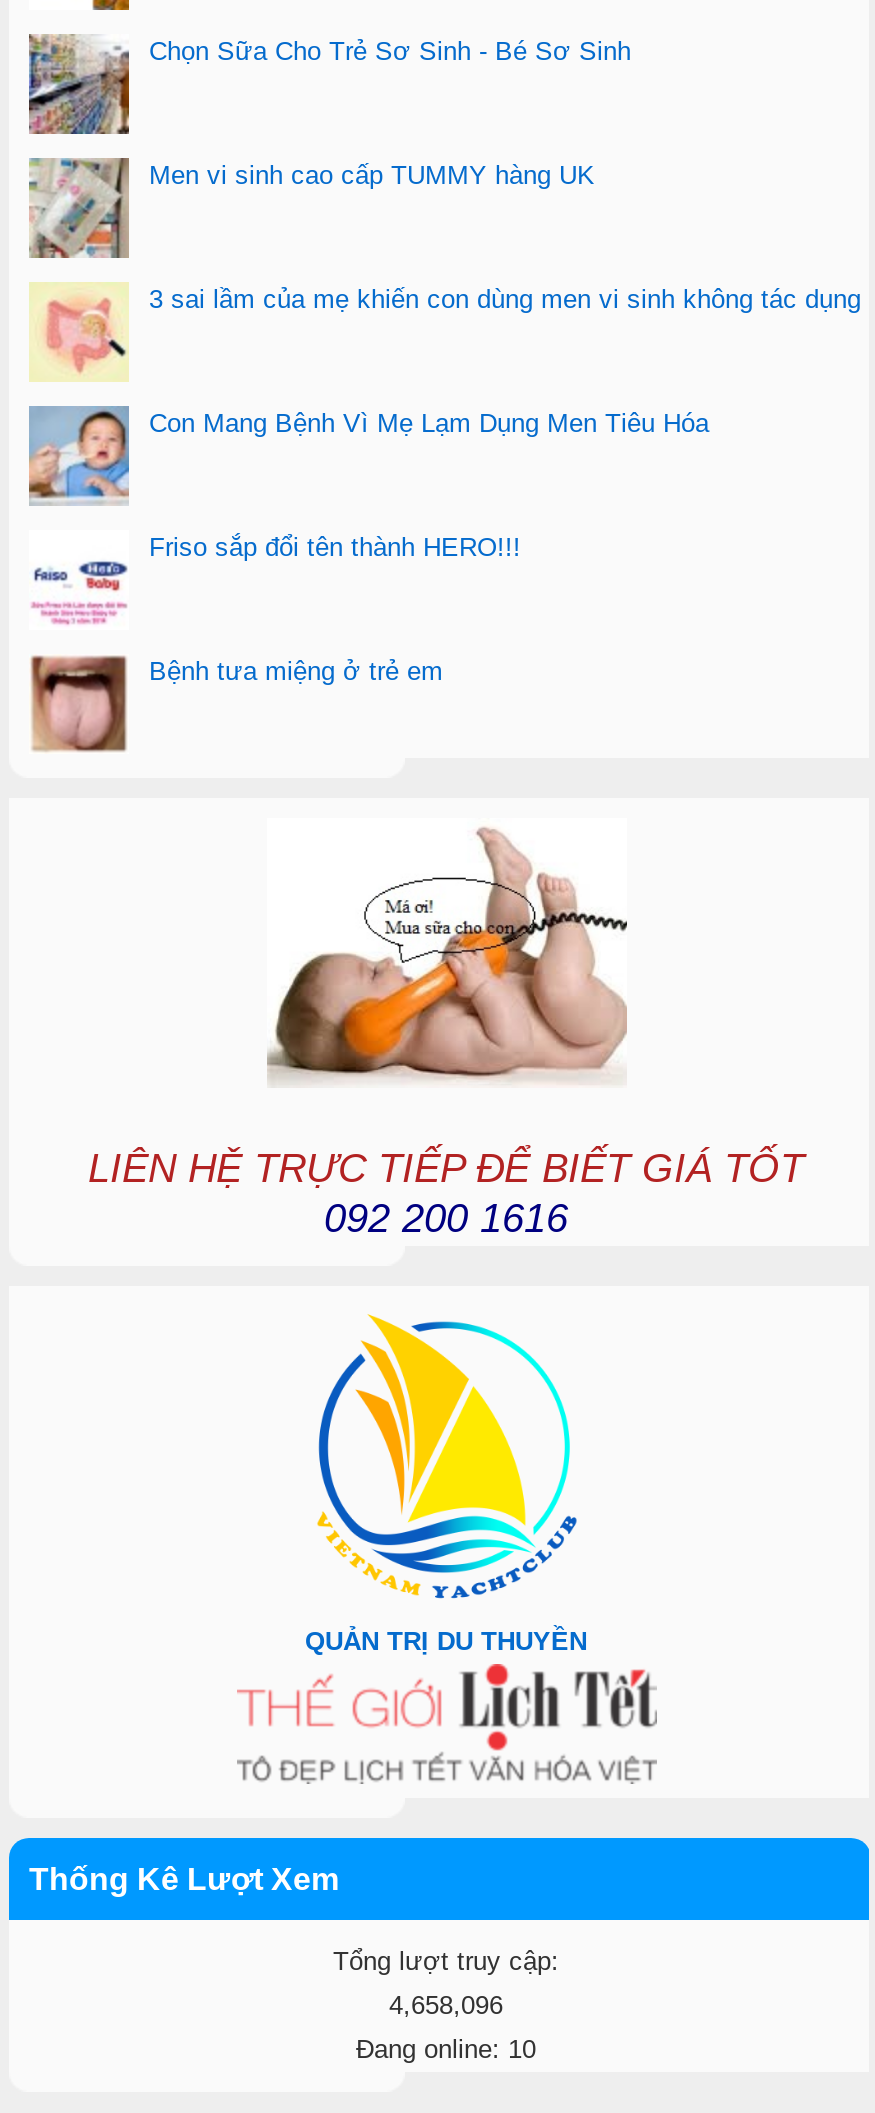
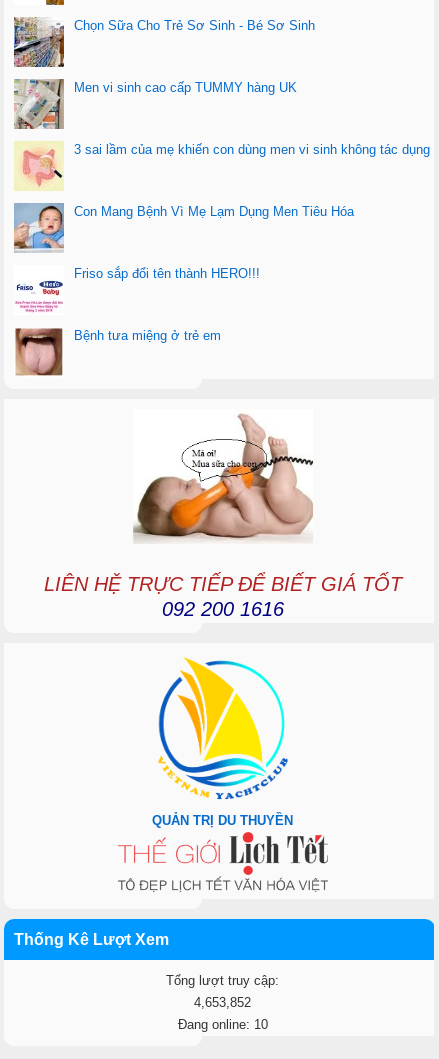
- 4,658,096
+ 4,653,852
